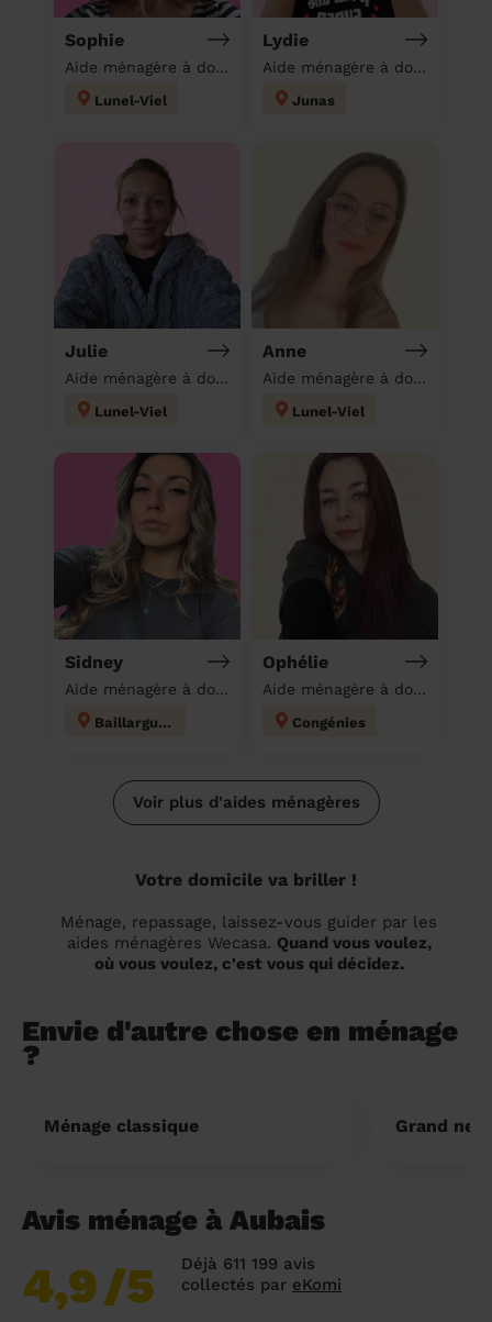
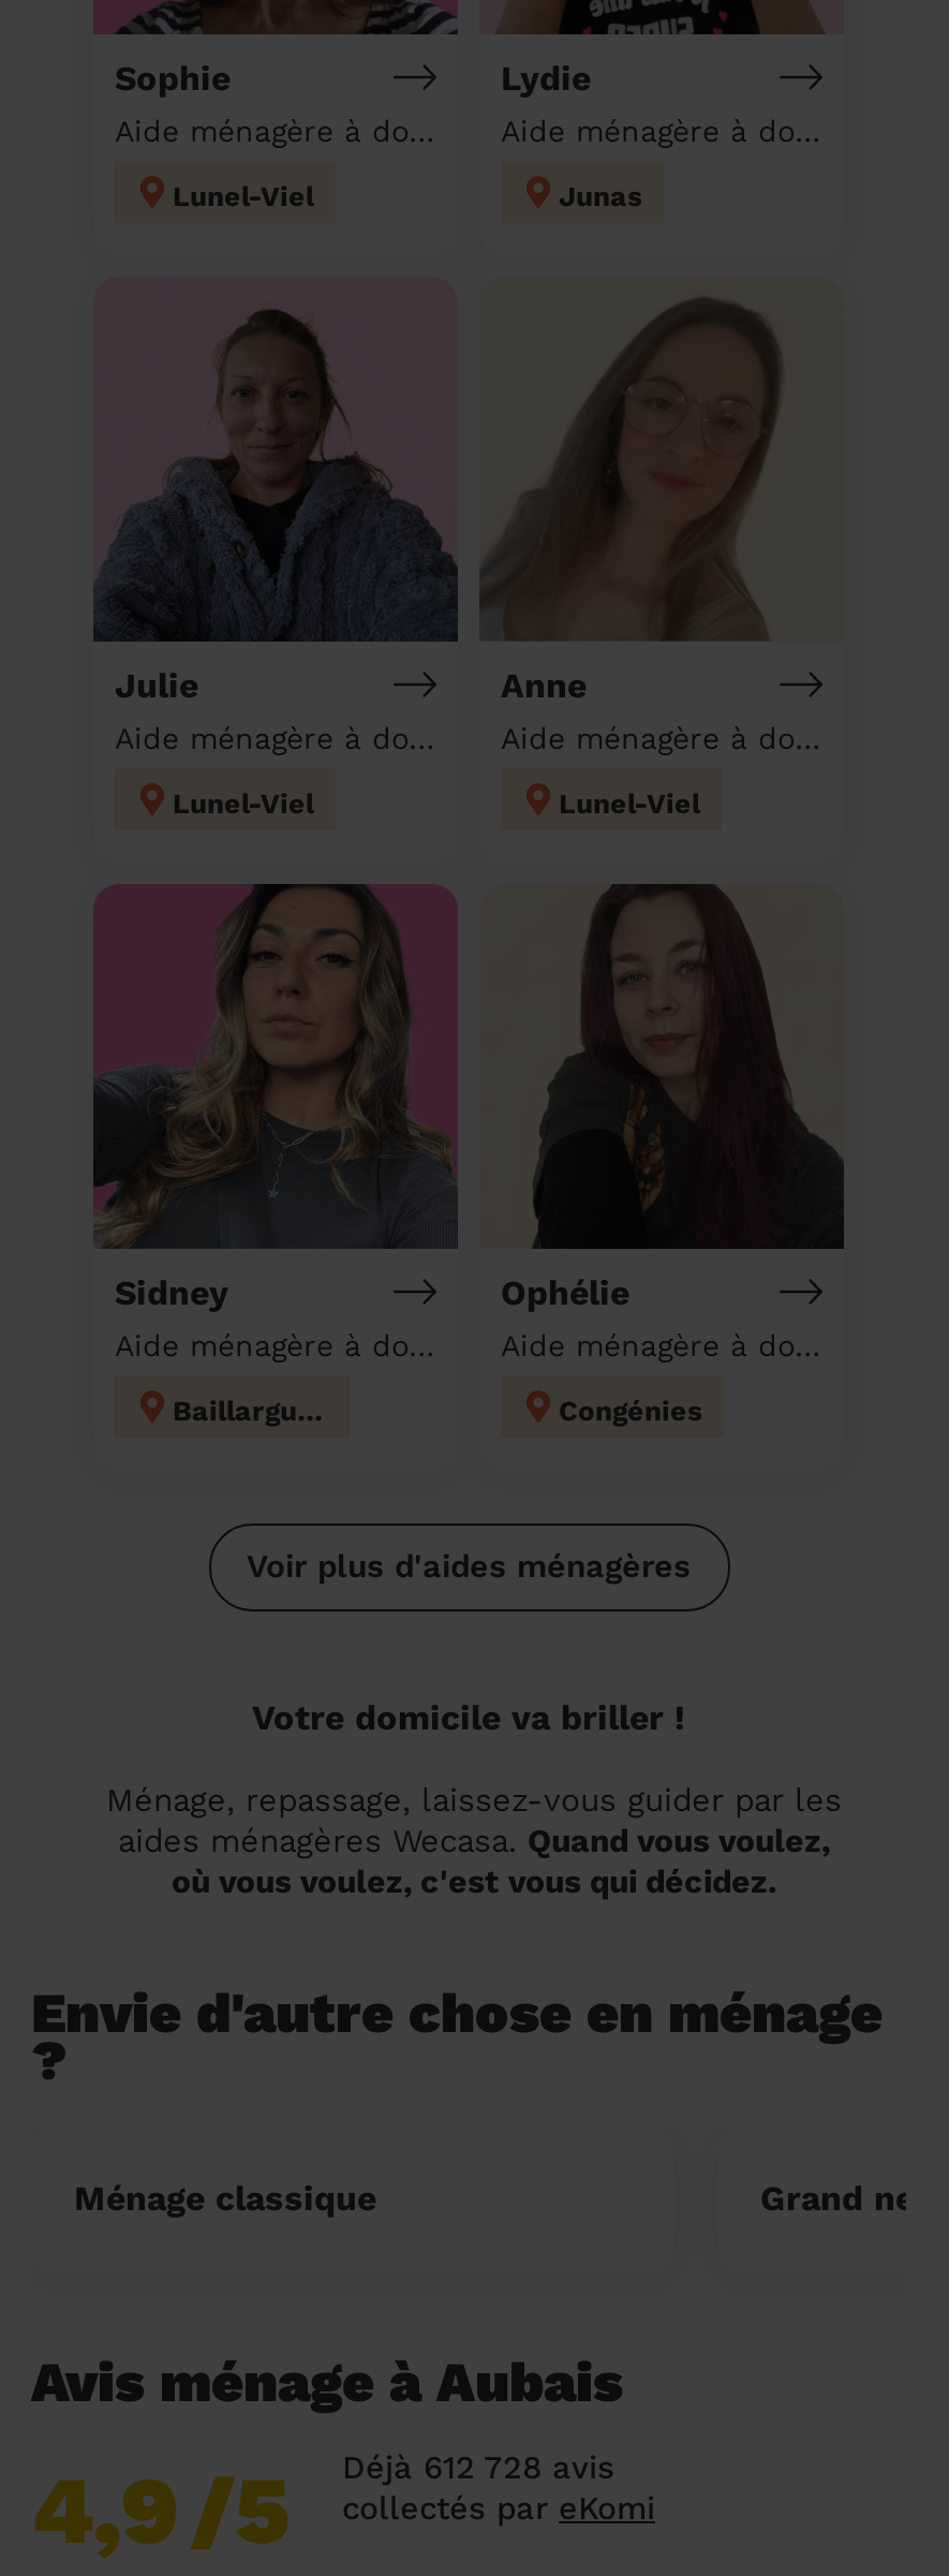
- Déjà 611 199 avis
+ Déjà 612 728 avis
